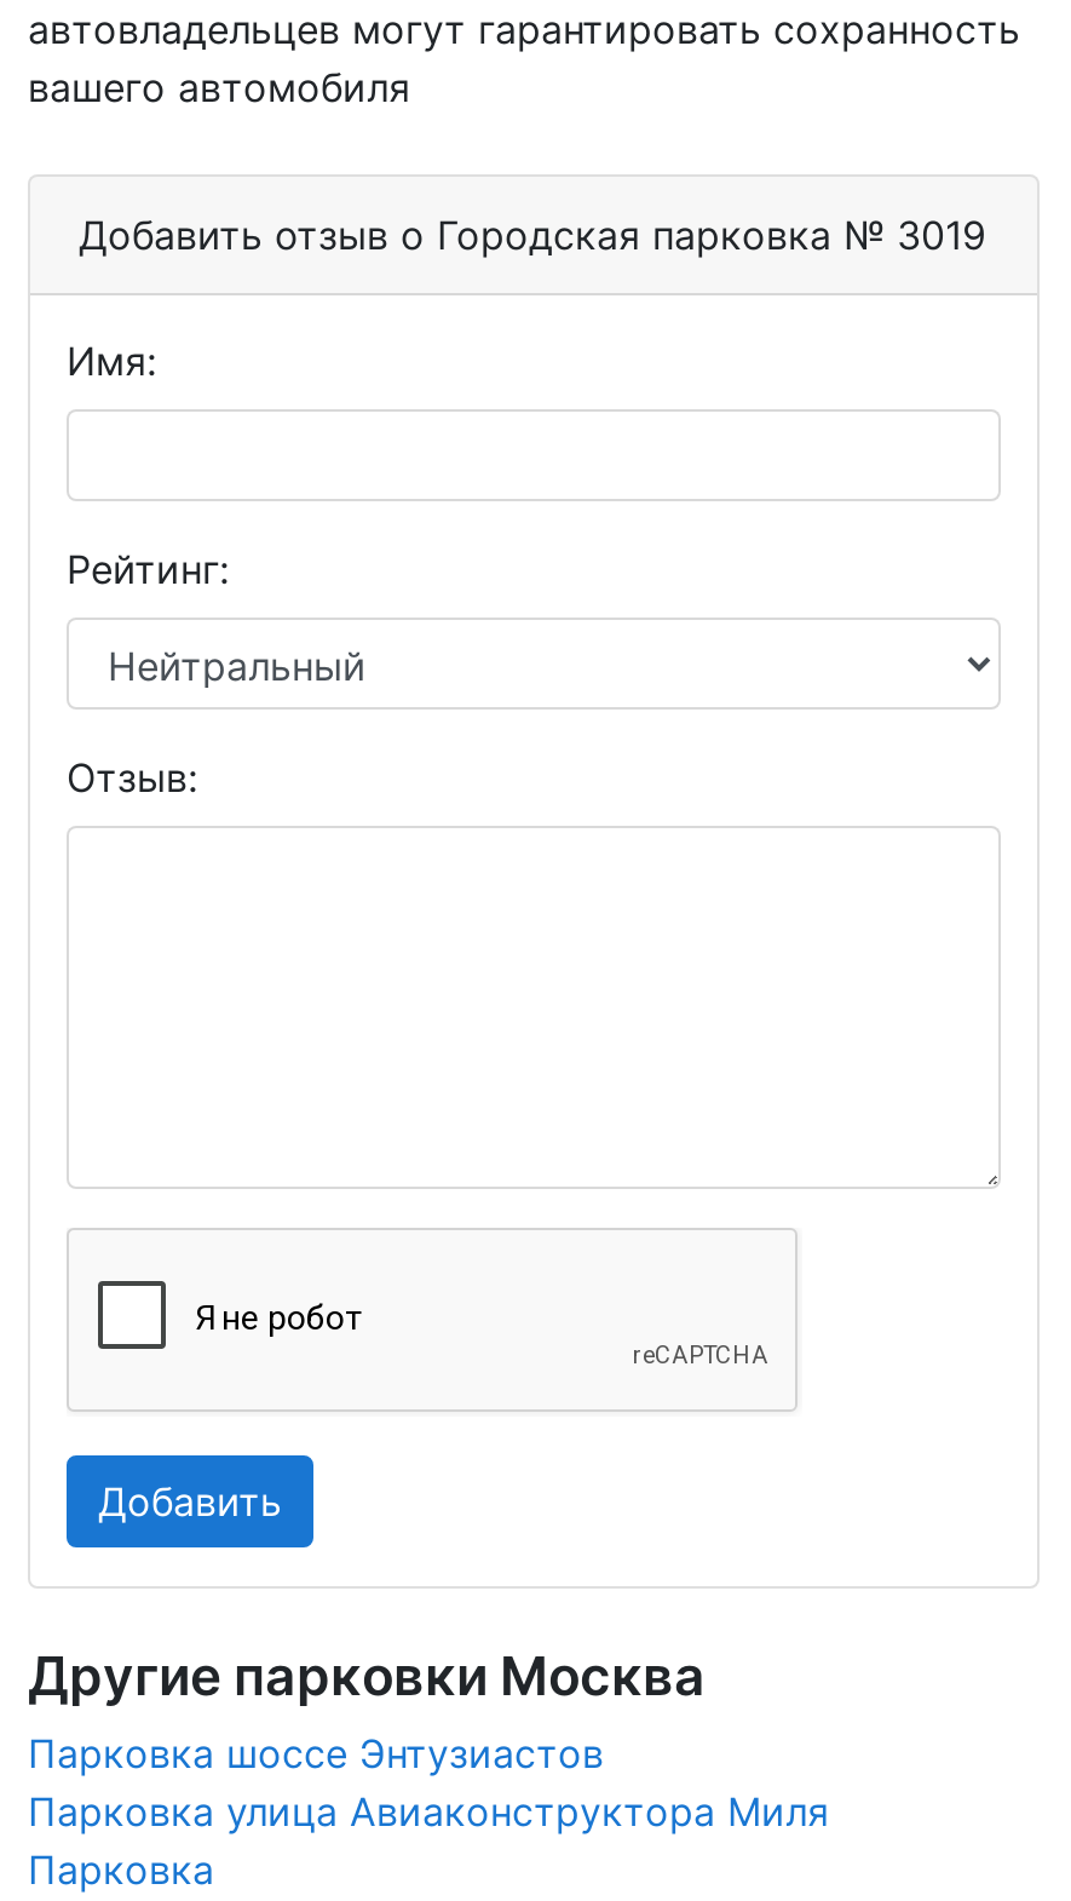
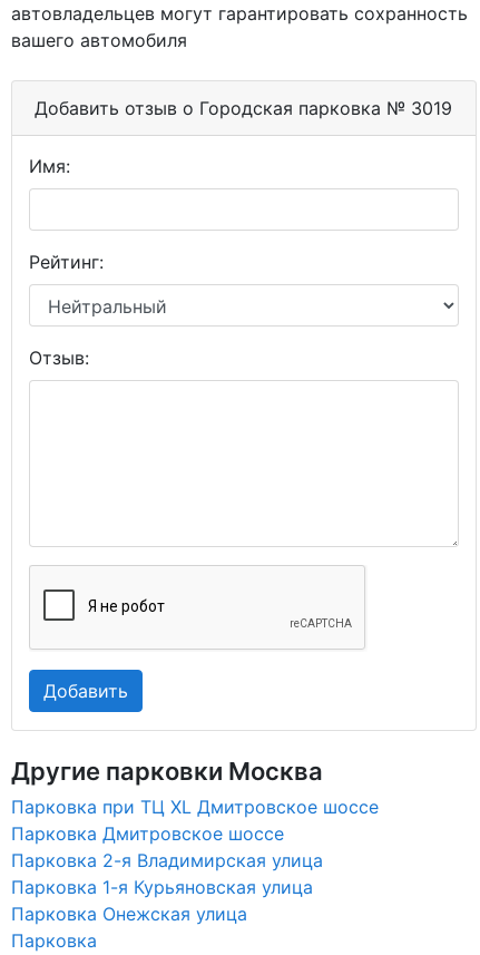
- Парковка шоссе Энтузиастов
- Парковка улица Авиаконструктора Миля
+ Парковка при ТЦ XL Дмитровское шоссе
+ Парковка Дмитровское шоссе
+ Парковка 2-я Владимирская улица
+ Парковка 1-я Курьяновская улица
+ Парковка Онежская улица
